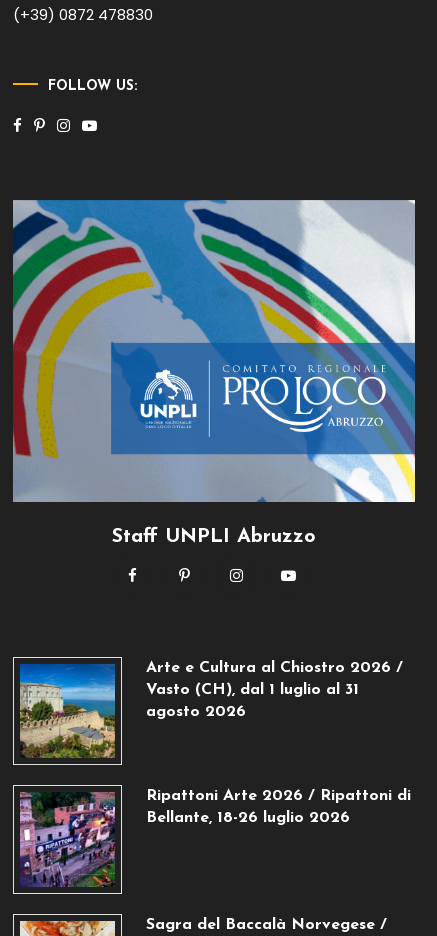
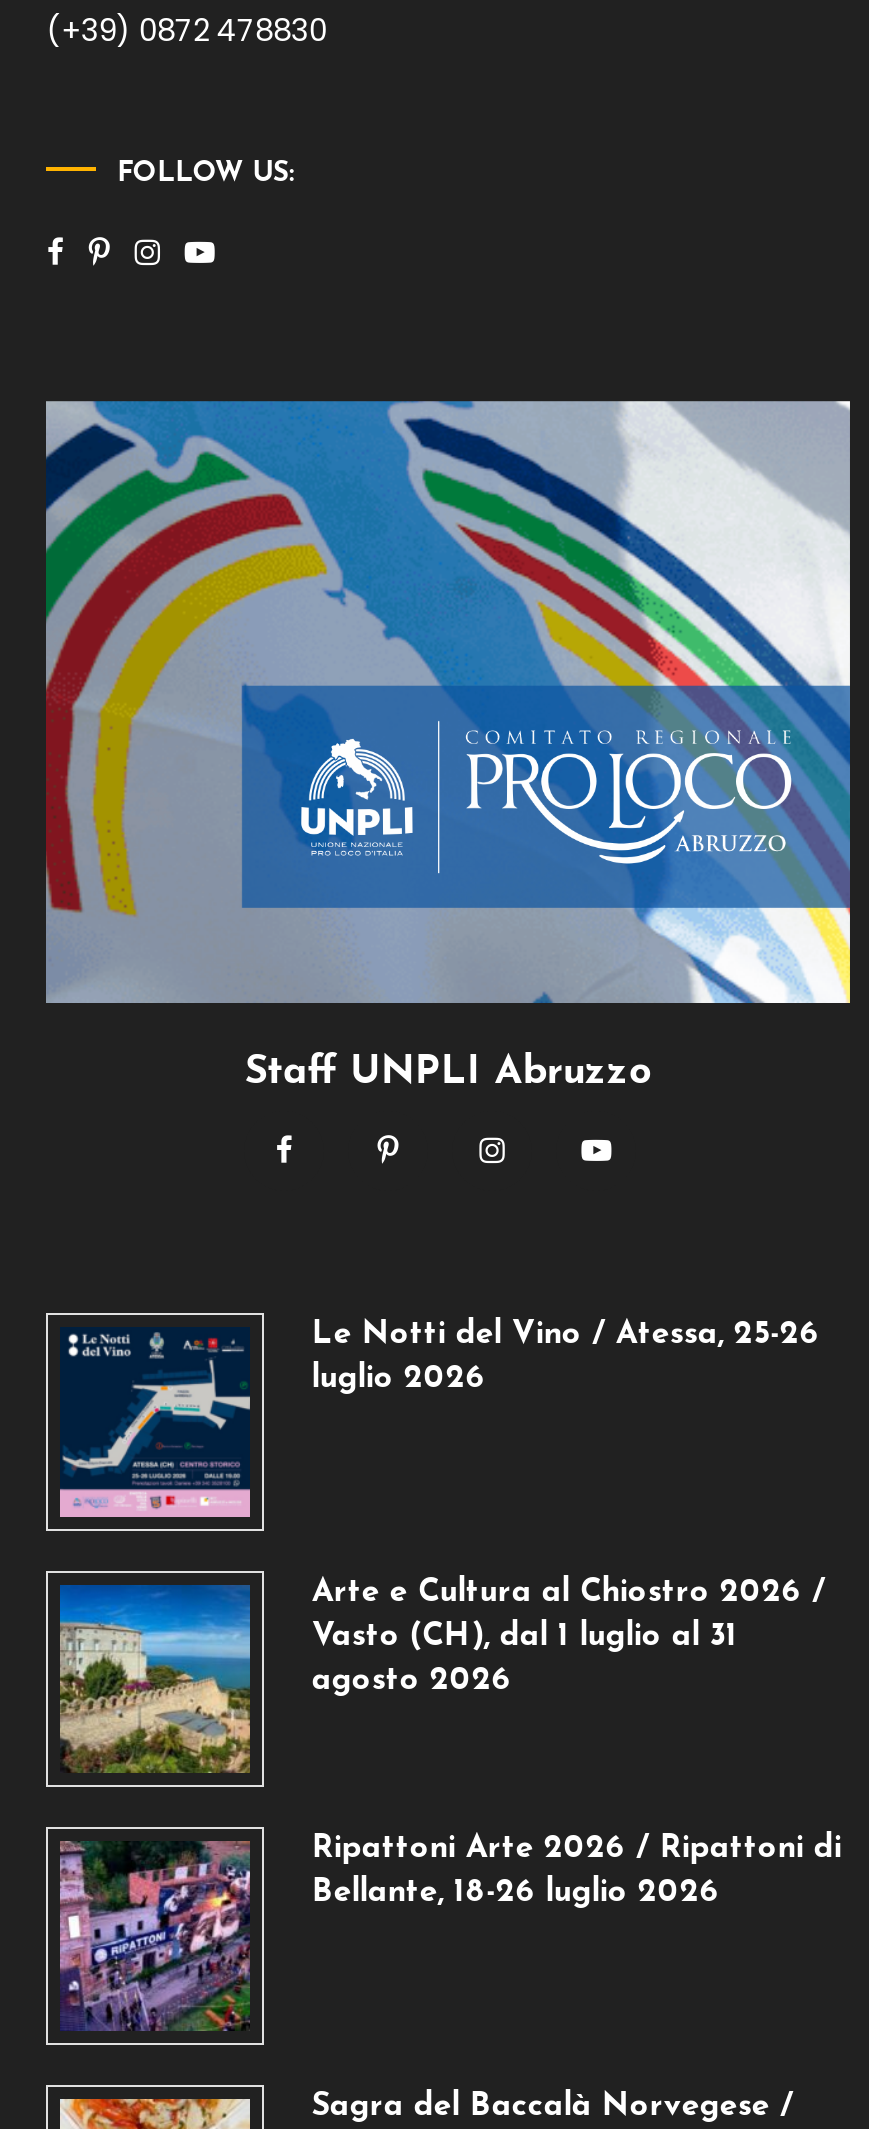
+ [image]
+ Le Notti del Vino / Atessa, 25-26
+ luglio 2026
